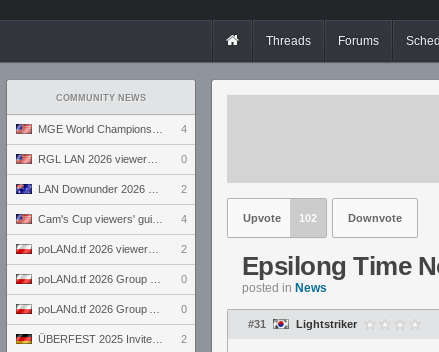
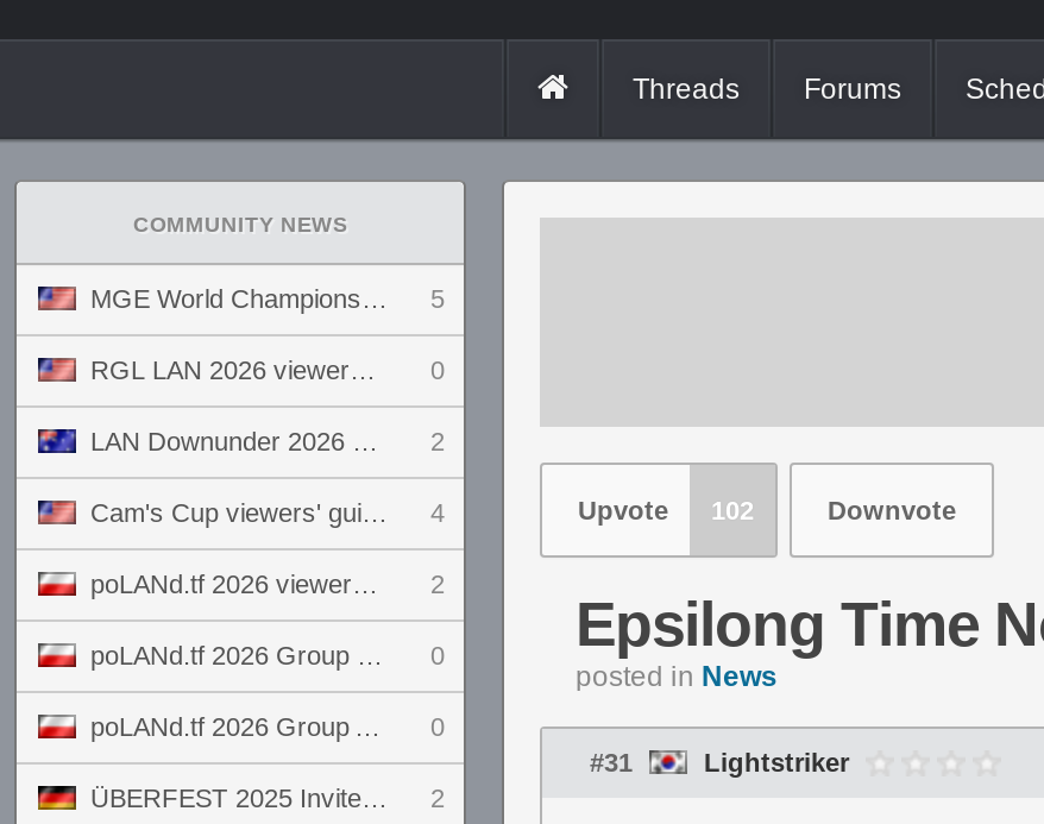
- 4
+ 5
